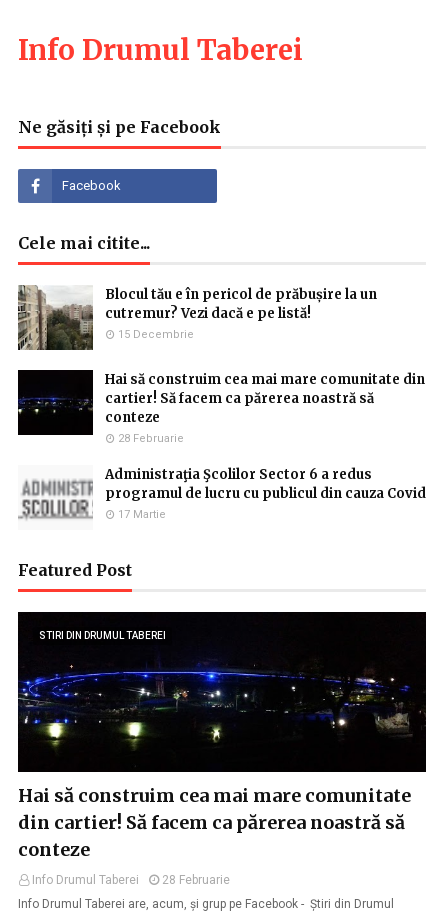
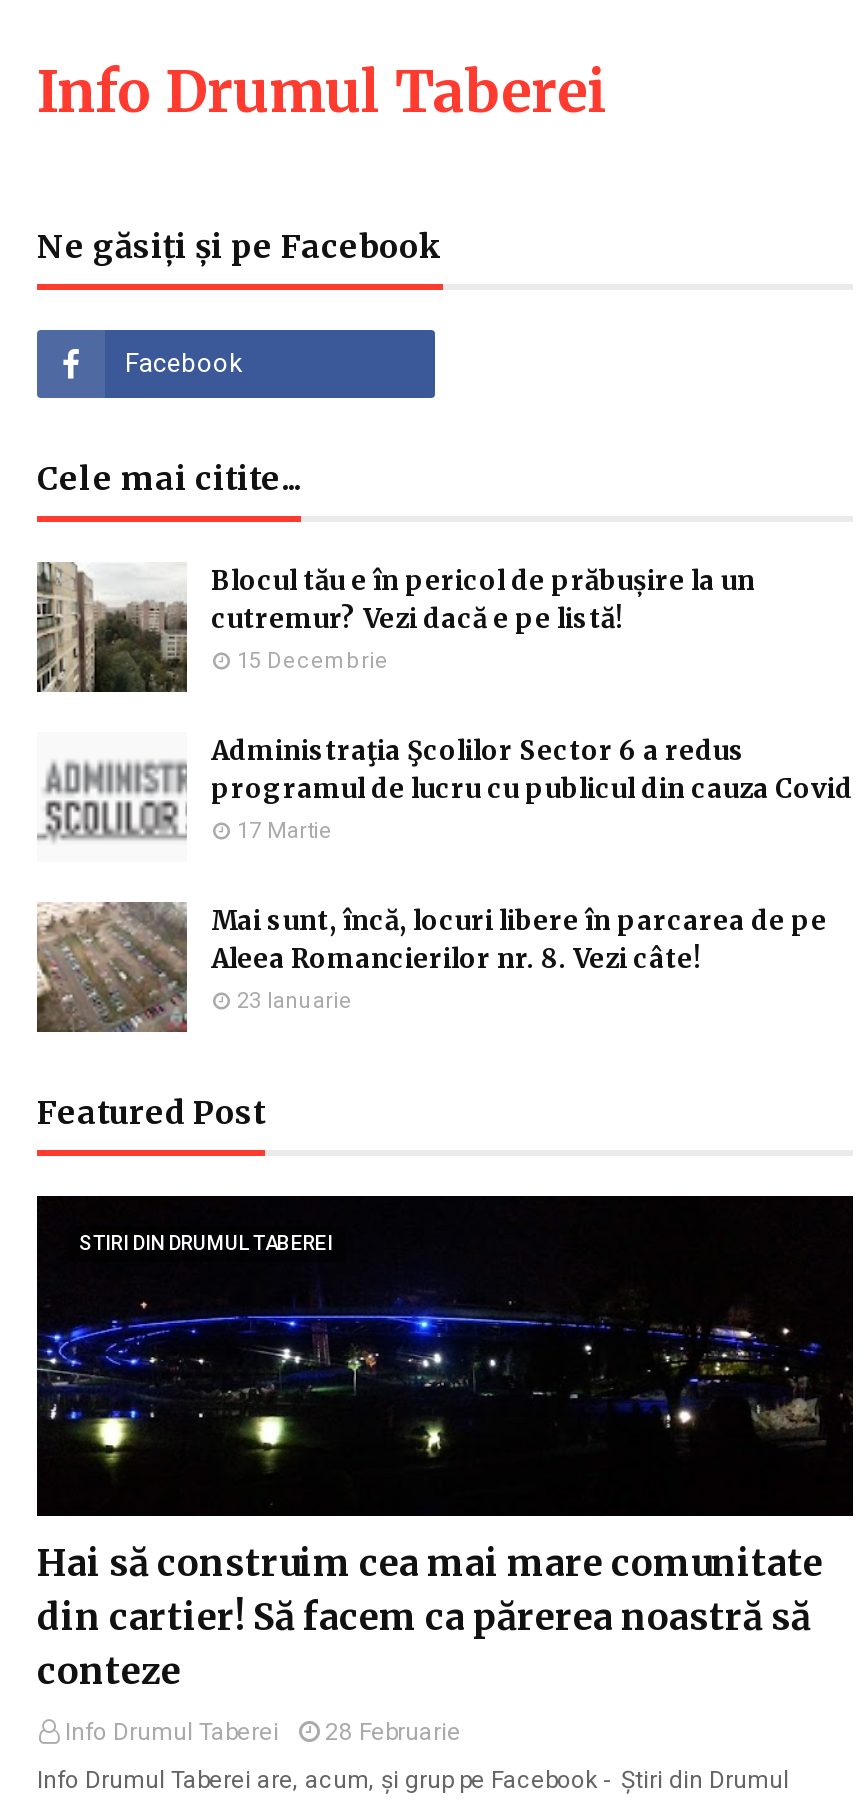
- [image]
- Hai să construim cea mai mare comunitate din
- cartier! Să facem ca părerea noastră să
- conteze
- 28 Februarie

moved up: [image] | Administraţia Şcolilor Sector 6 a redus | programul de lucru cu publicul din cauza Covid | 17 Martie

+ [image]
+ Mai sunt, încă, locuri libere în parcarea de pe
+ Aleea Romancierilor nr. 8. Vezi câte!
+ 23 Ianuarie
